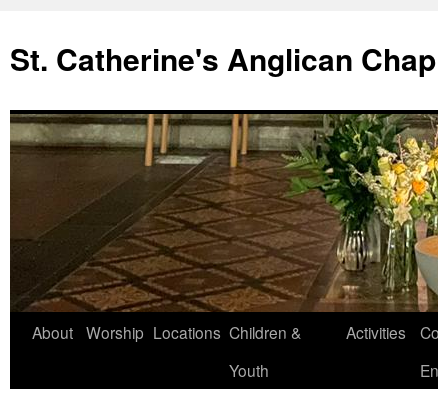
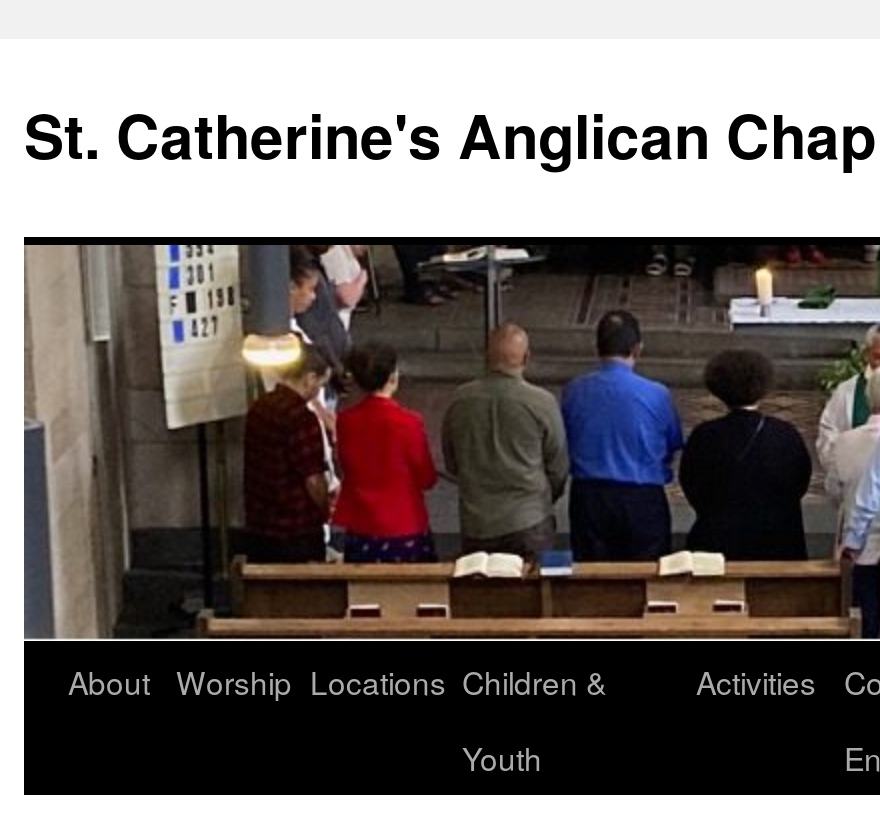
- [image]
+ [image]
